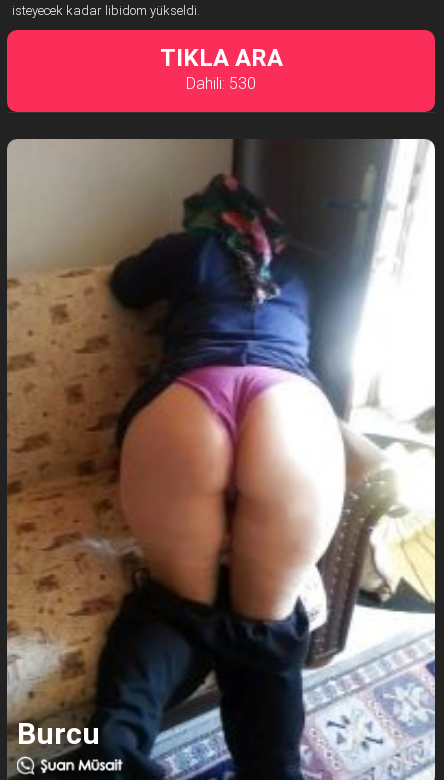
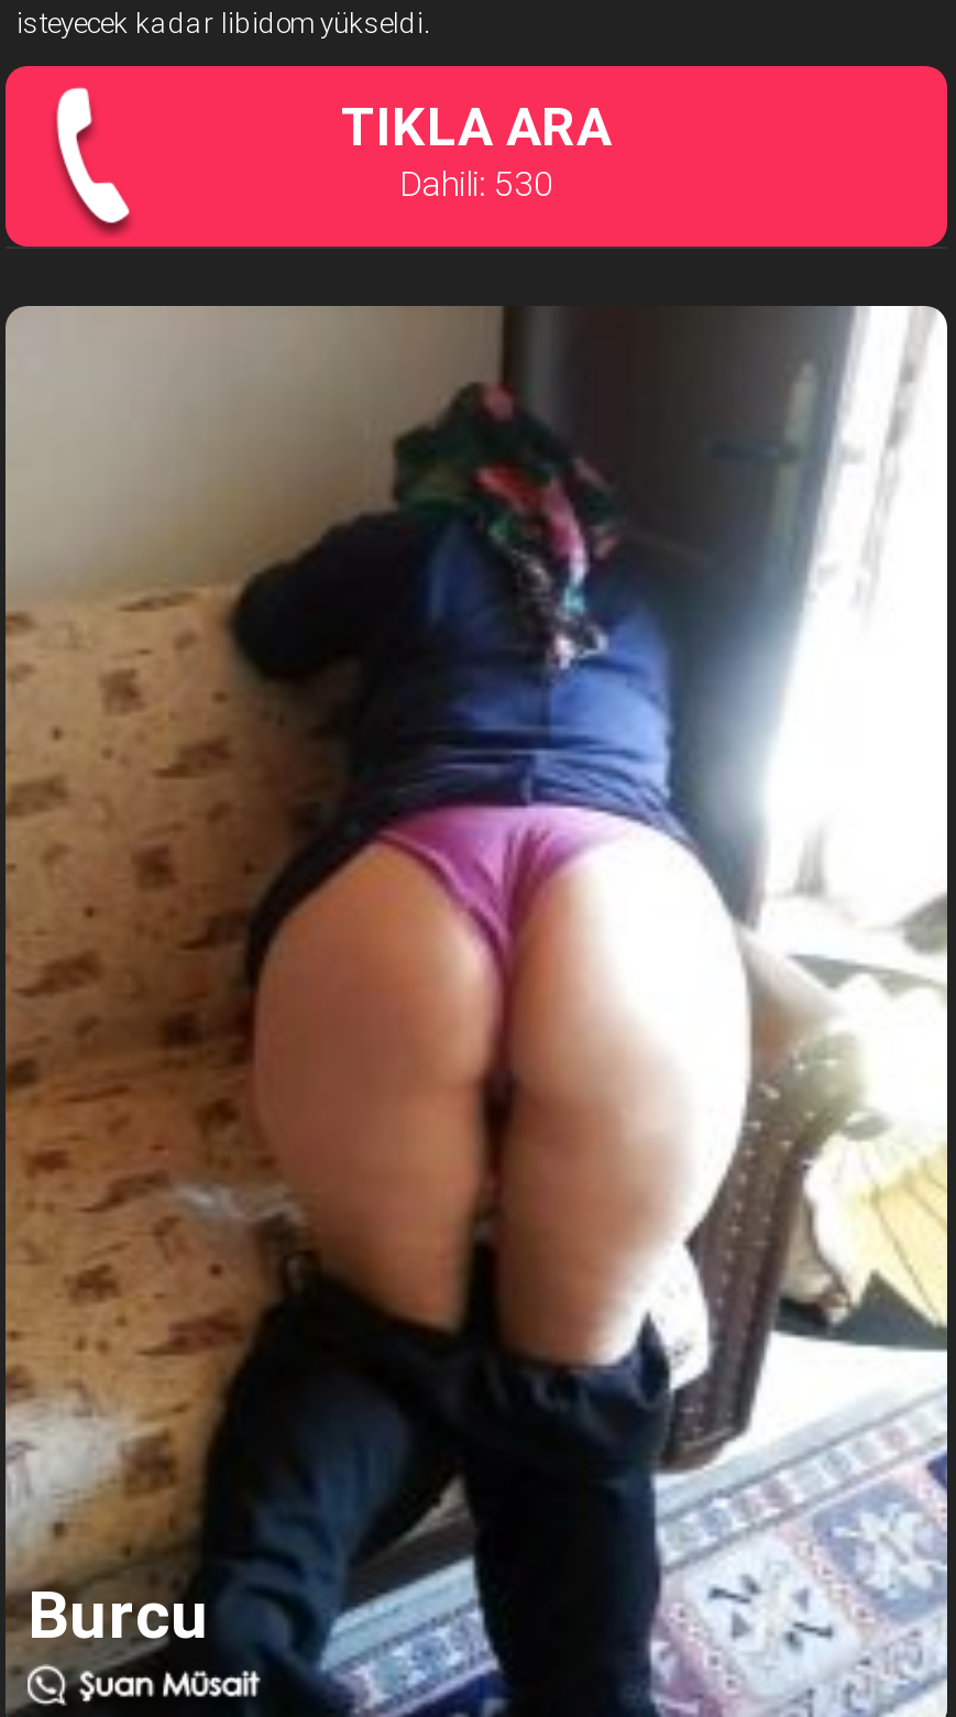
+ [image]
